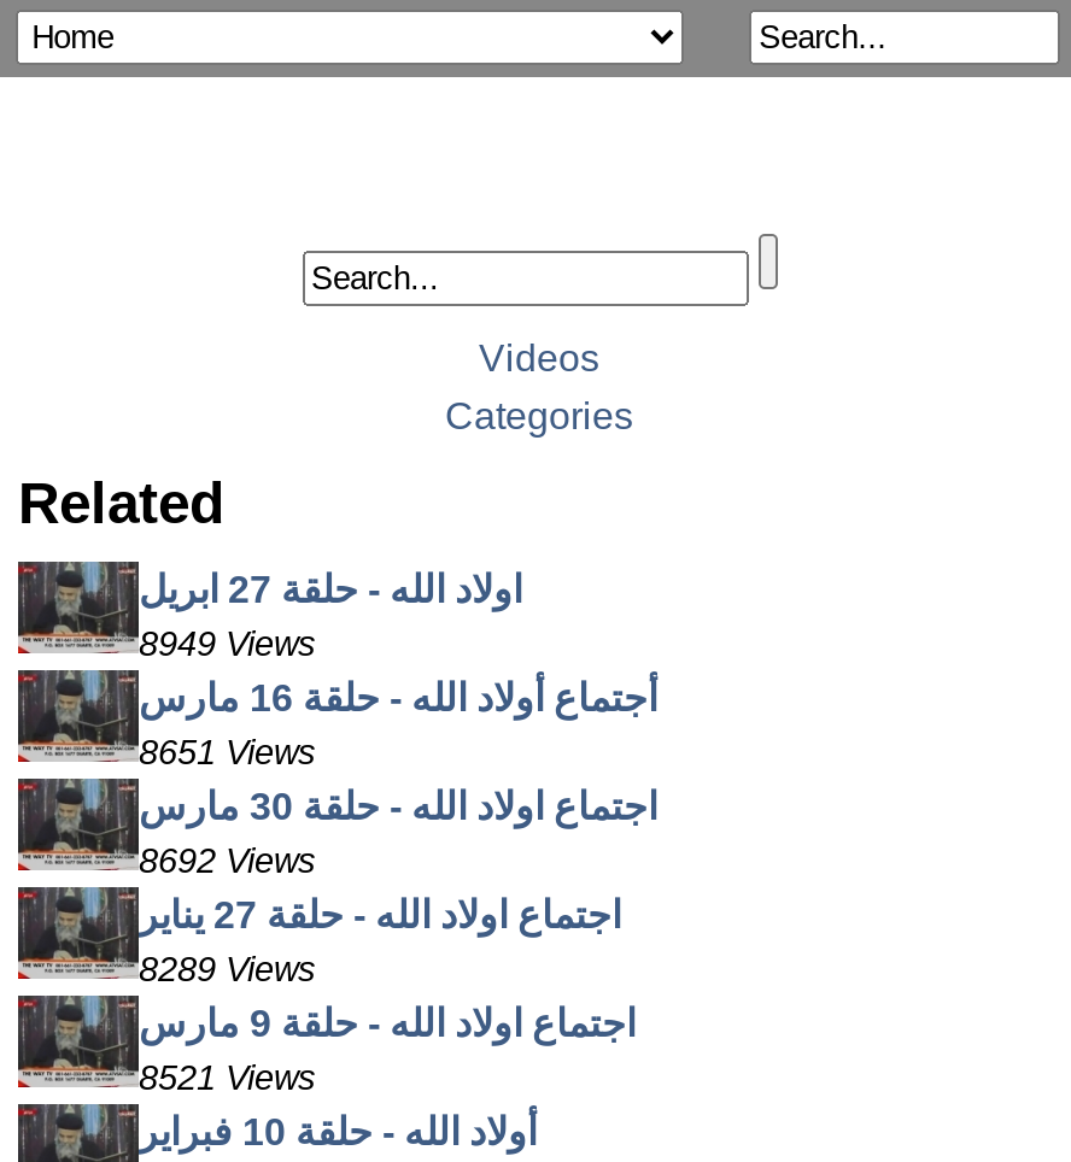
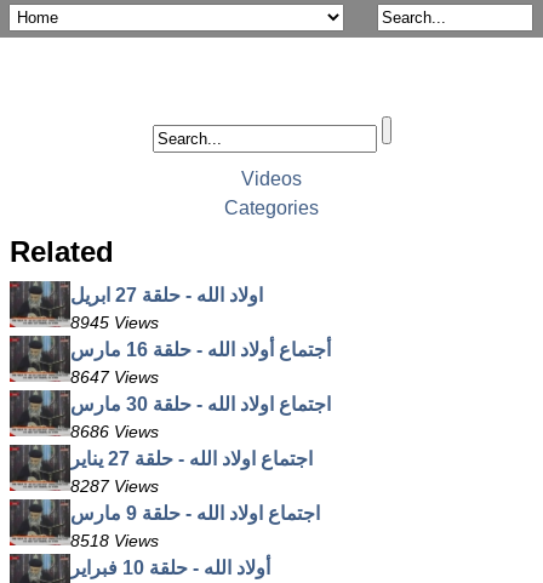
- 8949 Views
+ 8945 Views

- 8651 Views
+ 8647 Views

- 8692 Views
+ 8686 Views

- 8289 Views
+ 8287 Views

- 8521 Views
+ 8518 Views
